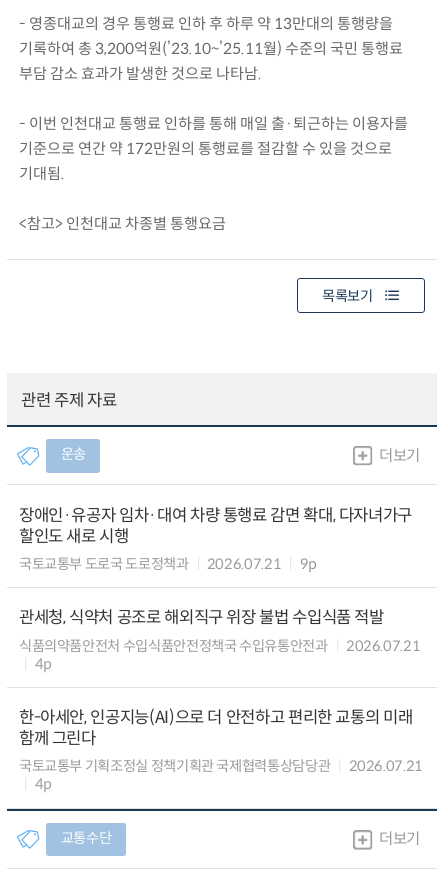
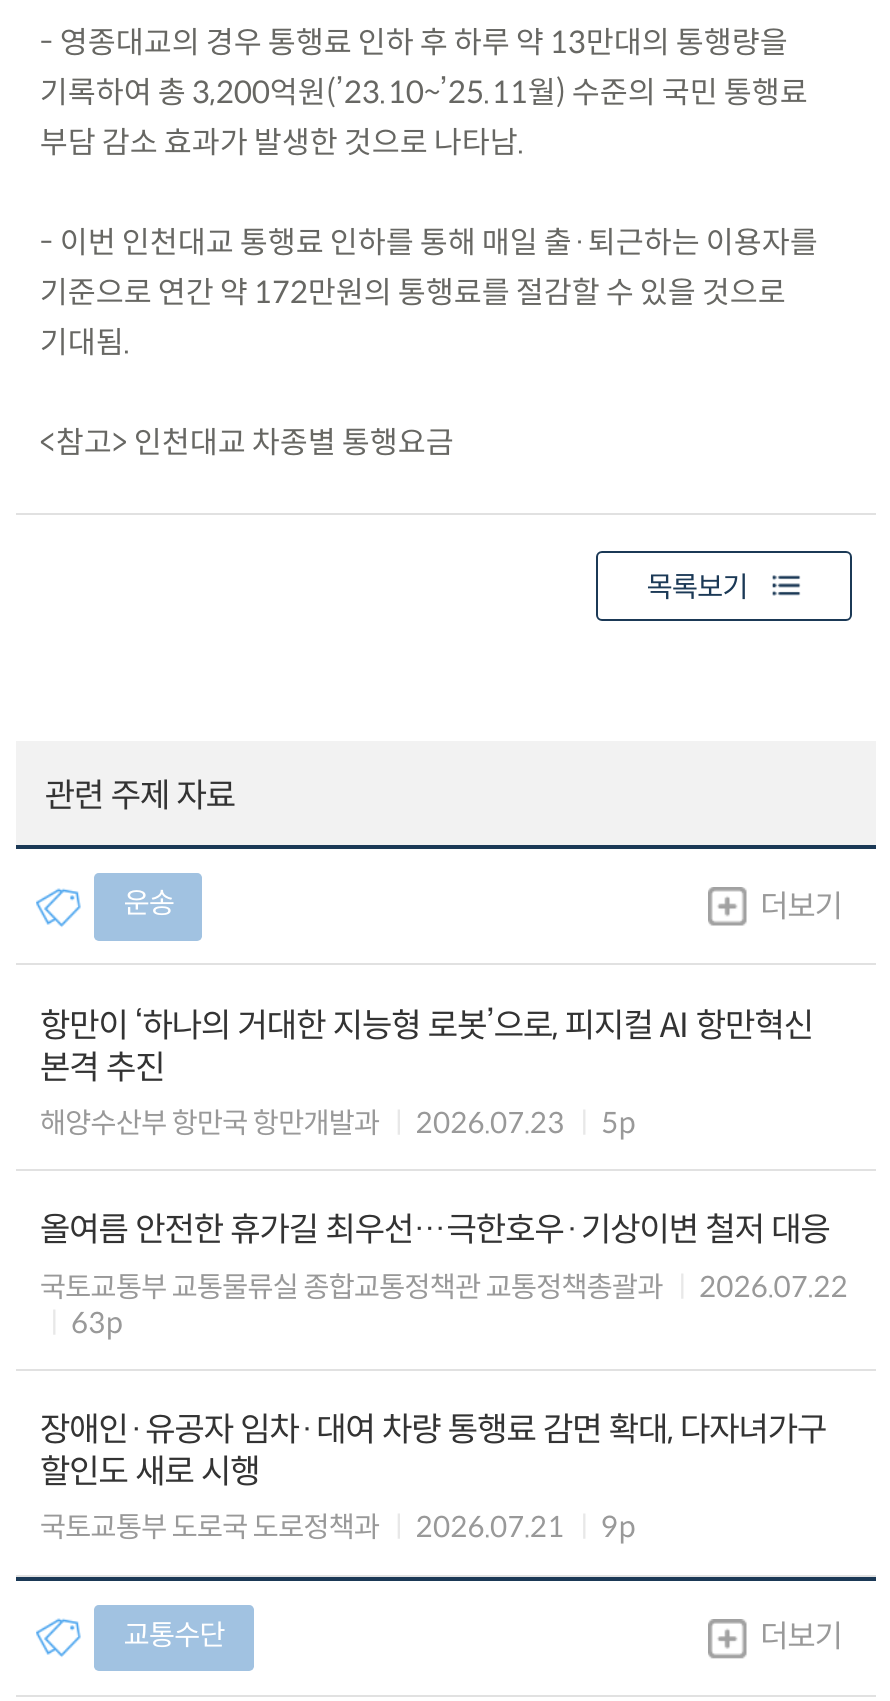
+ 항만이 ‘하나의 거대한 지능형 로봇’으로, 피지컬 AI 항만혁신
+ 본격 추진
+ 해양수산부 항만국 항만개발과
+ 2026.07.23
+ 5p
+ 올여름 안전한 휴가길 최우선…극한호우·기상이변 철저 대응
+ 국토교통부 교통물류실 종합교통정책관 교통정책총괄과
+ 2026.07.22
+ 63p

moved down: 장애인·유공자 임차·대여 차량 통행료 감면 확대, 다자녀가구 | 할인도 새로 시행 | 국토교통부 도로국 도로정책과 | 2026.07.21 | 9p

- 관세청, 식약처 공조로 해외직구 위장 불법 수입식품 적발
- 식품의약품안전처 수입식품안전정책국 수입유통안전과
- 2026.07.21
- 4p
- 한-아세안, 인공지능(AI)으로 더 안전하고 편리한 교통의 미래
- 함께 그린다
- 국토교통부 기획조정실 정책기획관 국제협력통상담당관
- 2026.07.21
- 4p
